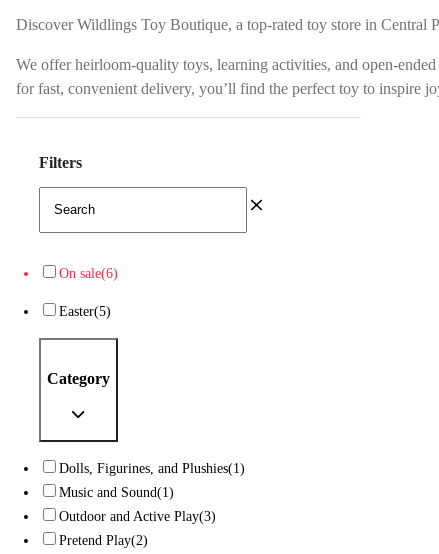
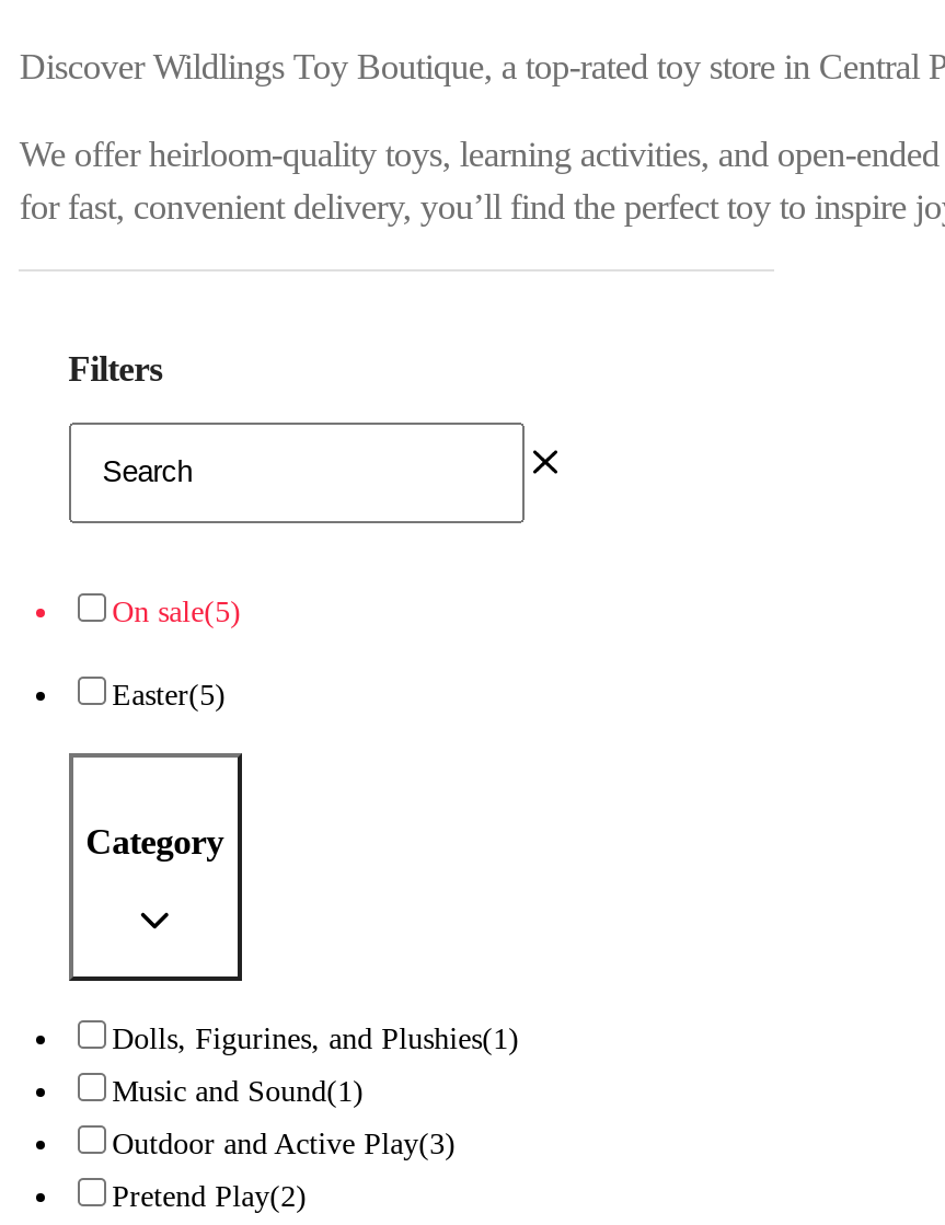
- On sale(6)
+ On sale(5)
